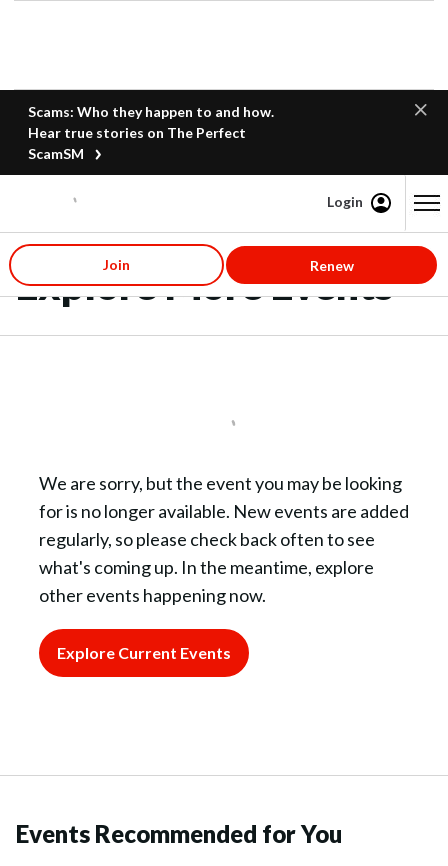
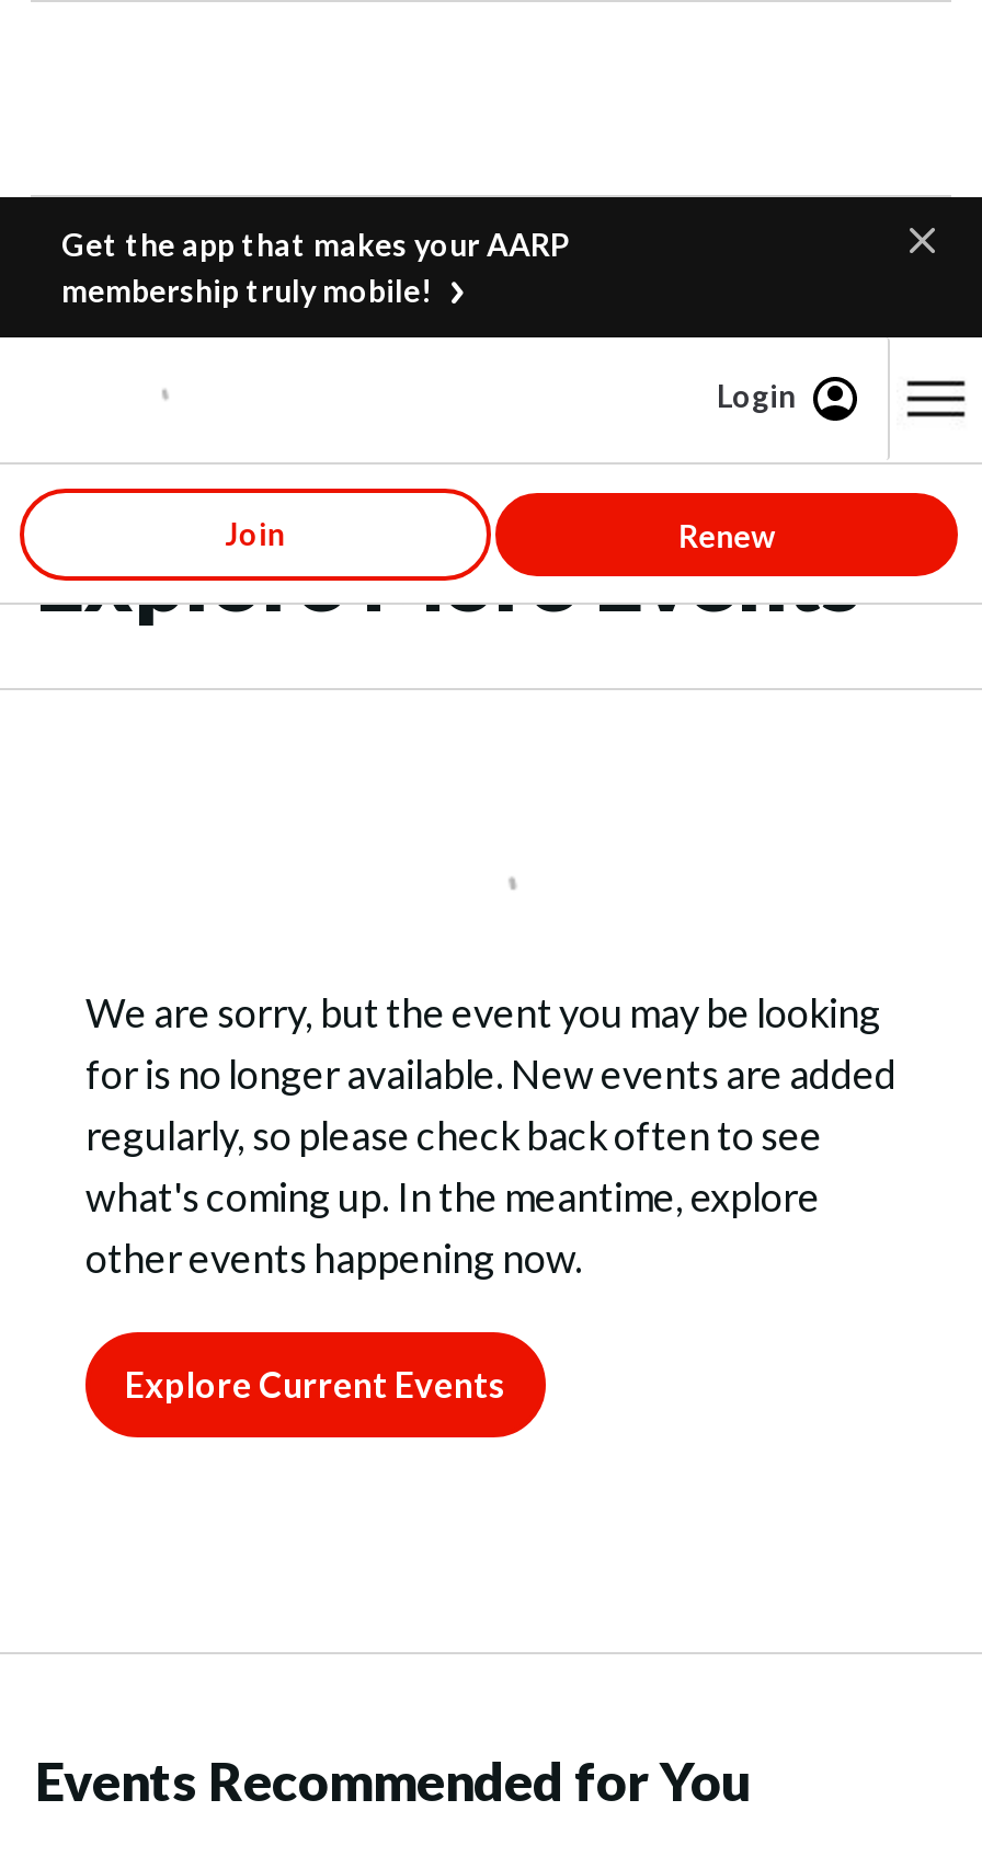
- Scams: Who they happen to and how.
- Hear true stories on The Perfect
- ScamSM
+ Get the app that makes your AARP
+ membership truly mobile!
